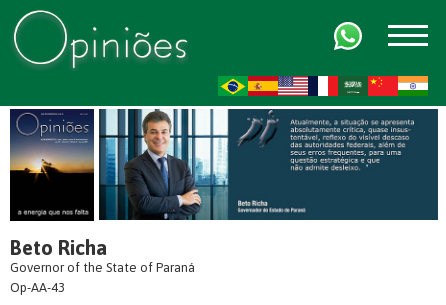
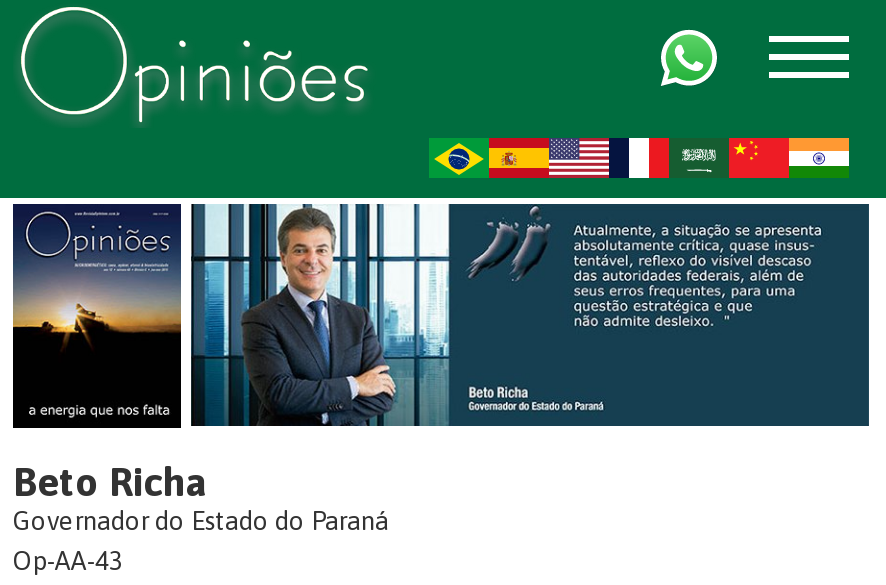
- Governor of the State of Paraná
+ Governador do Estado do Paraná
